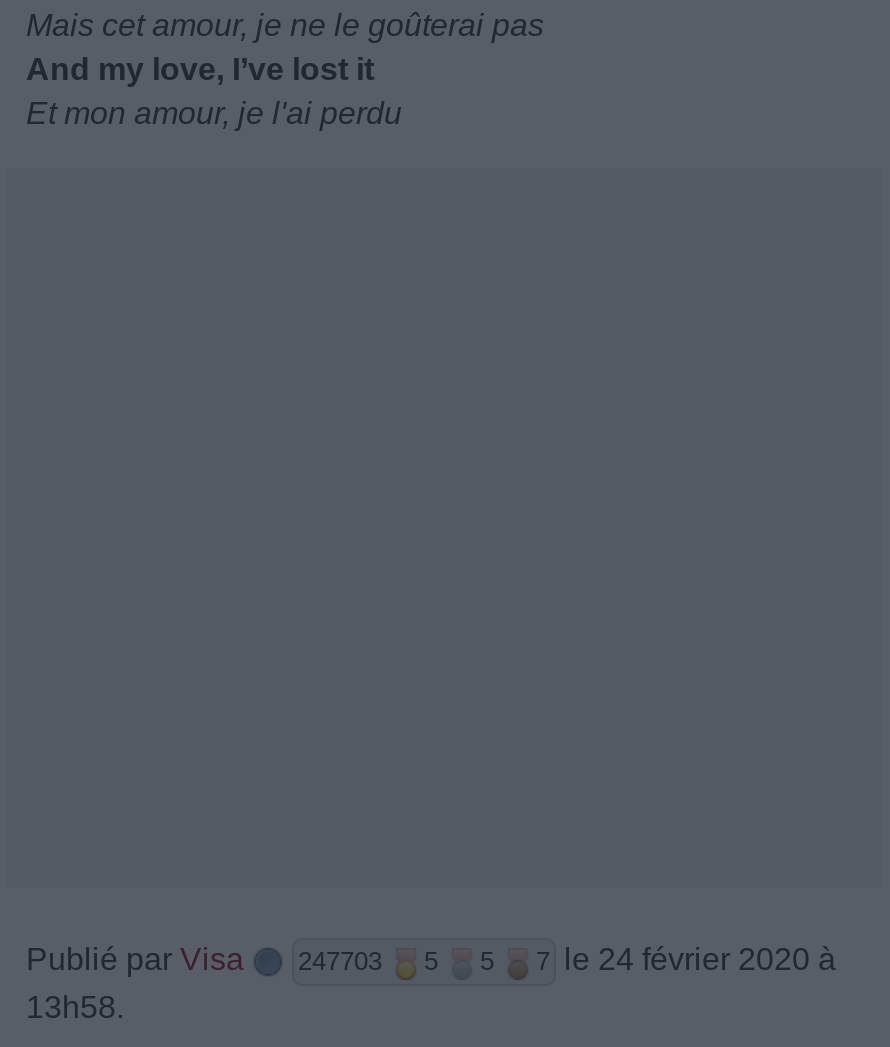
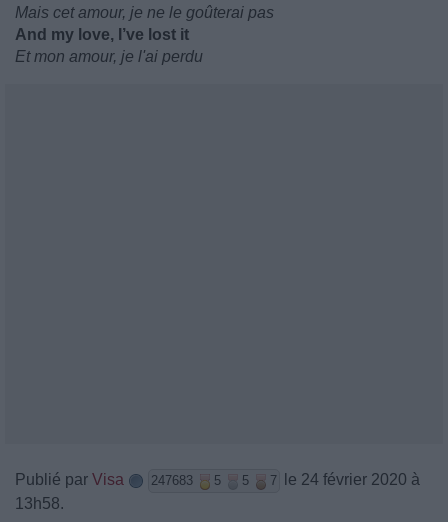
- Publié par Visa 247703 5 5 7 le 24 février 2020 à
+ Publié par Visa 247683 5 5 7 le 24 février 2020 à
